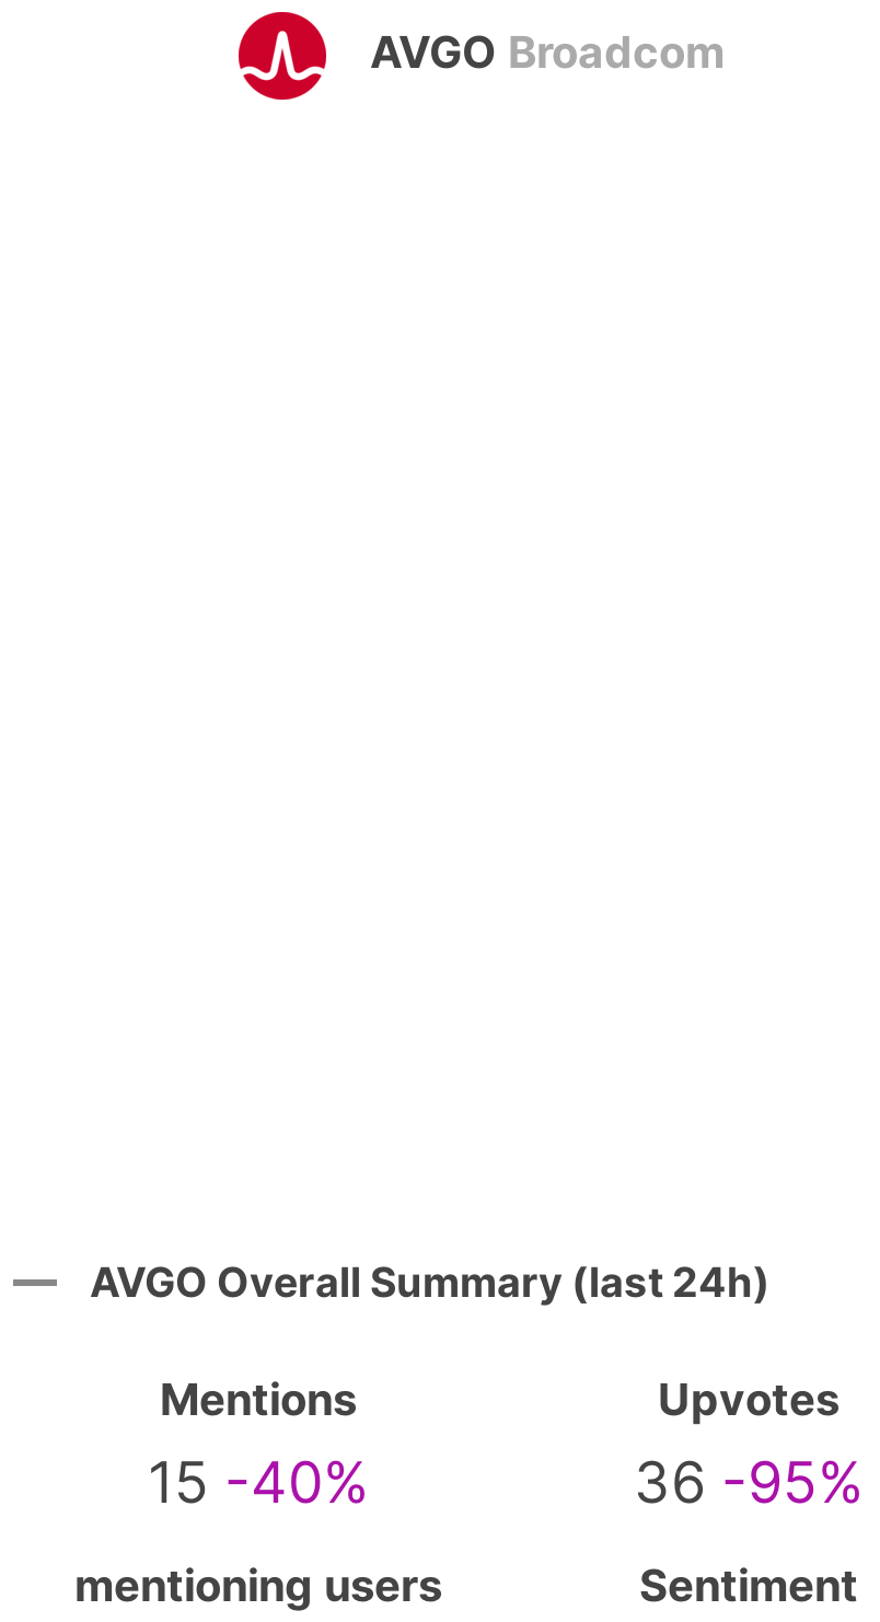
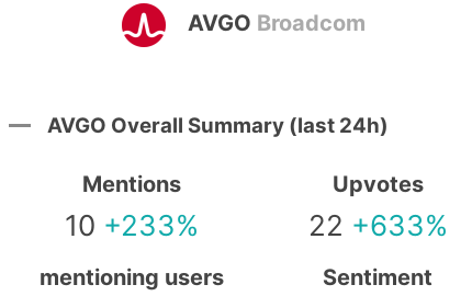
- 15 -40%
+ 10 +233%

- 36 -95%
+ 22 +633%
